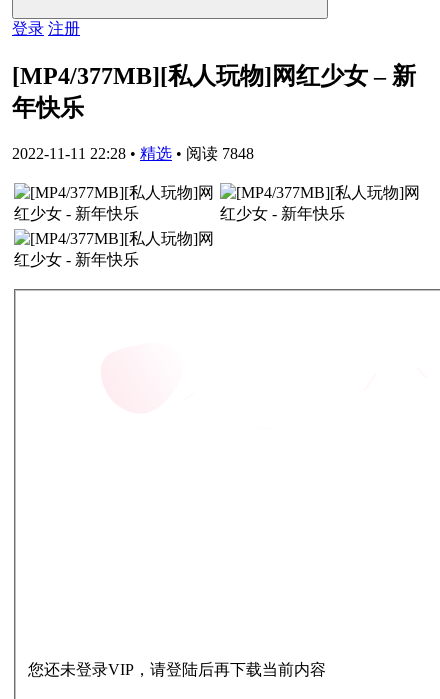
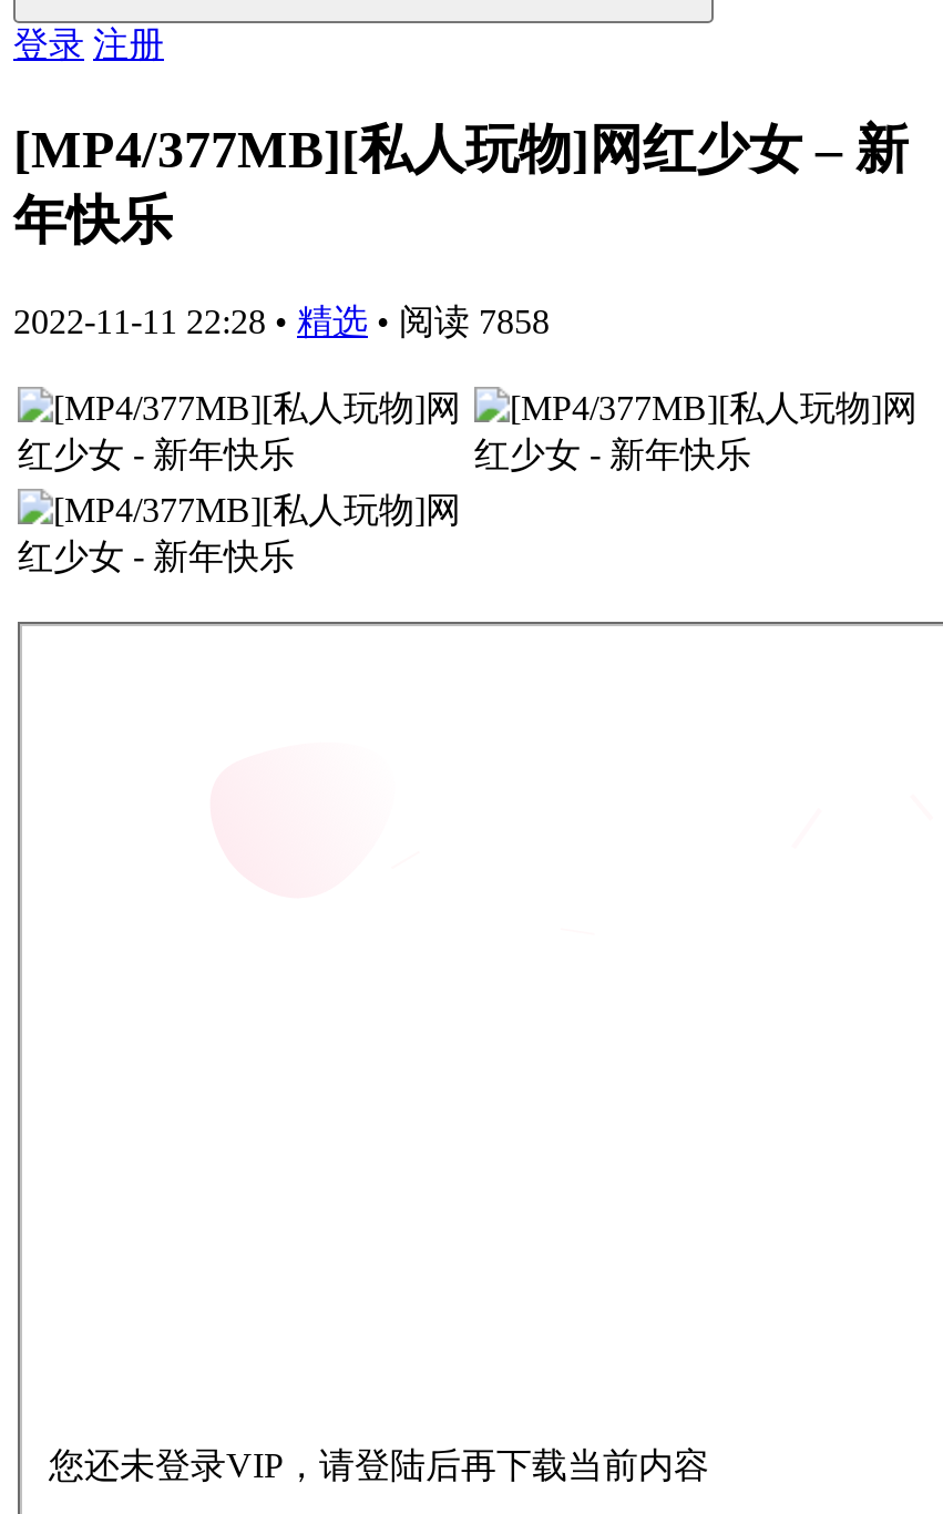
- 2022-11-11 22:28 • 精选 • 阅读 7848
+ 2022-11-11 22:28 • 精选 • 阅读 7858
